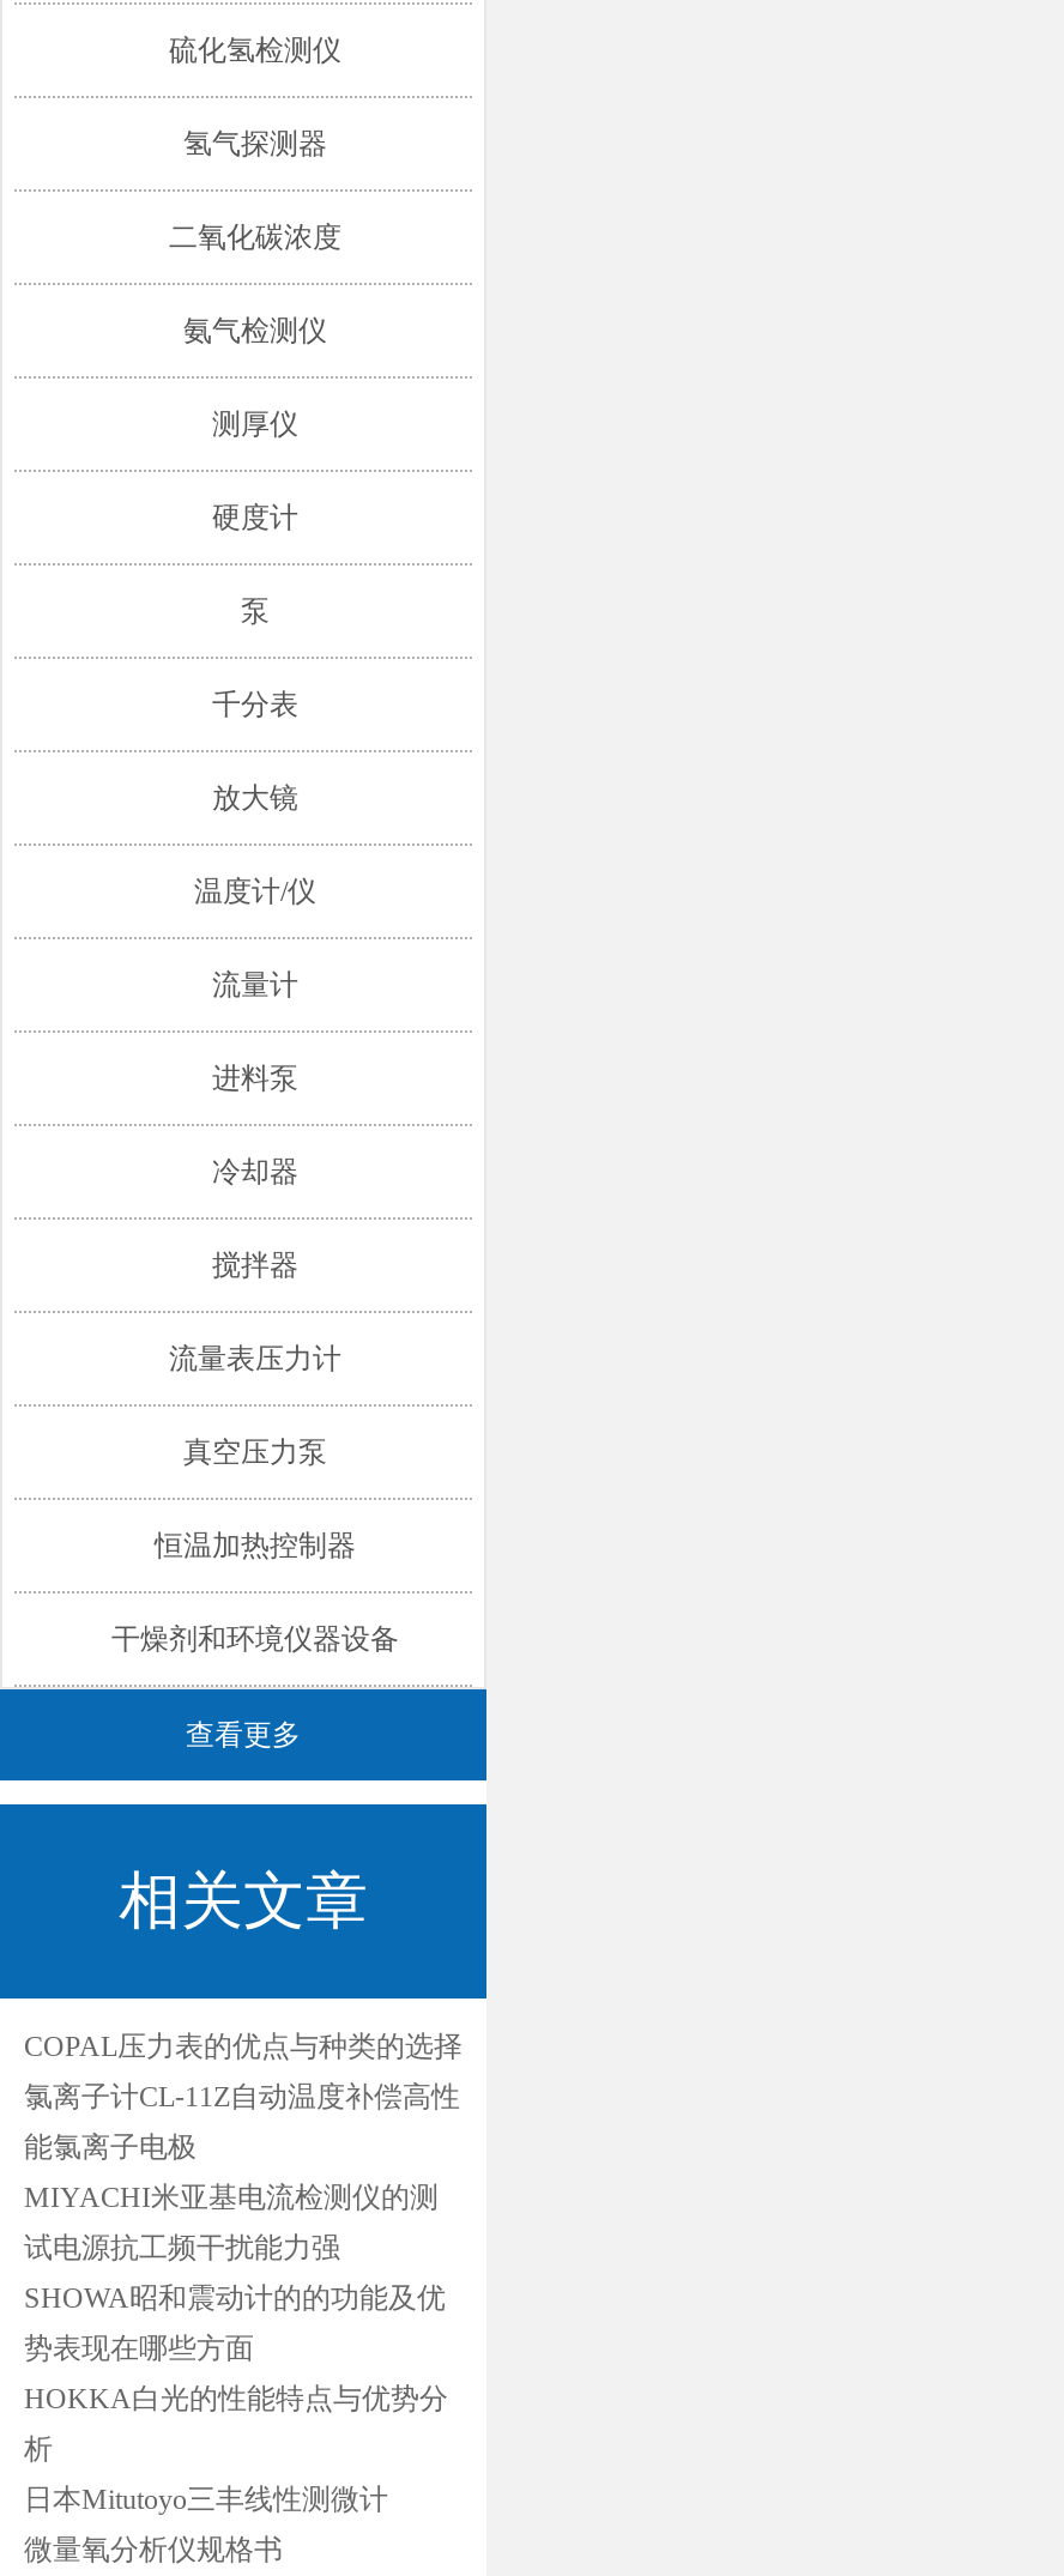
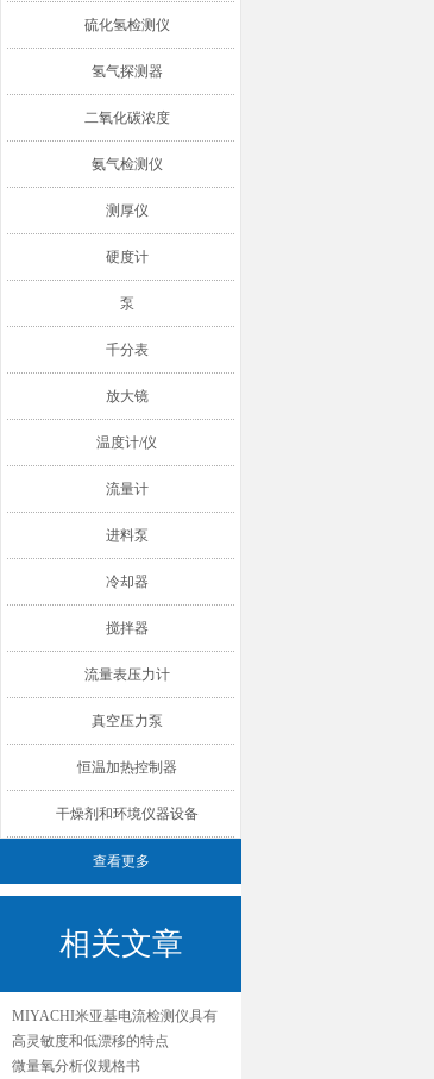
- COPAL压力表的优点与种类的选择
- 氯离子计CL-11Z自动温度补偿高性
- 能氯离子电极
- MIYACHI米亚基电流检测仪的测
- 试电源抗工频干扰能力强
- SHOWA昭和震动计的的功能及优
- 势表现在哪些方面
- HOKKA白光的性能特点与优势分
- 析
- 日本Mitutoyo三丰线性测微计
+ MIYACHI米亚基电流检测仪具有
+ 高灵敏度和低漂移的特点
